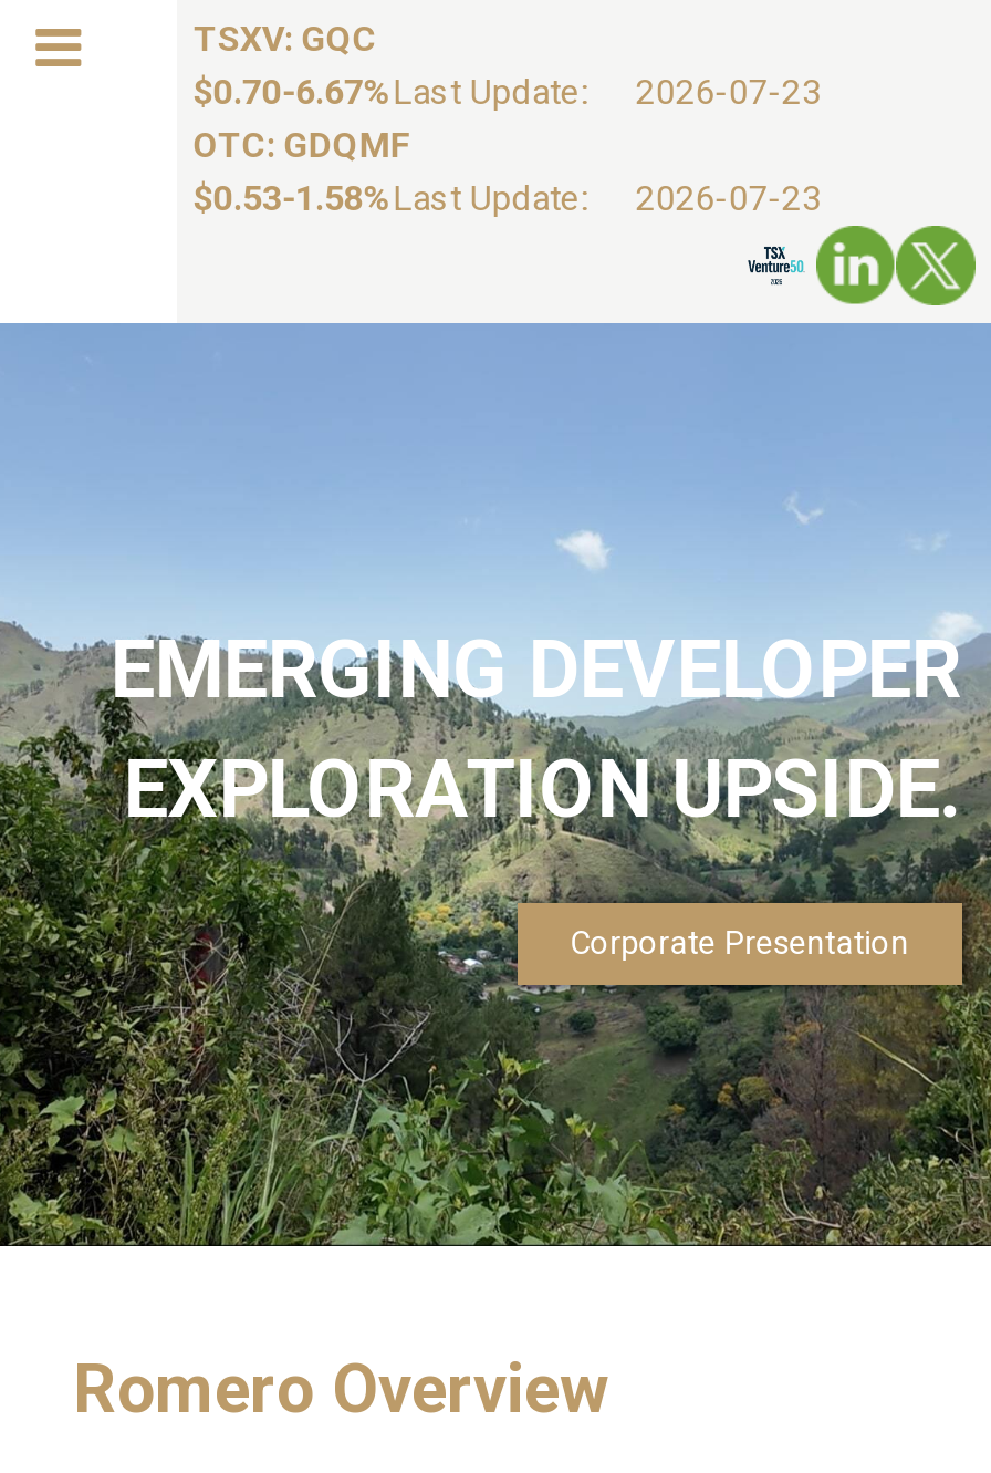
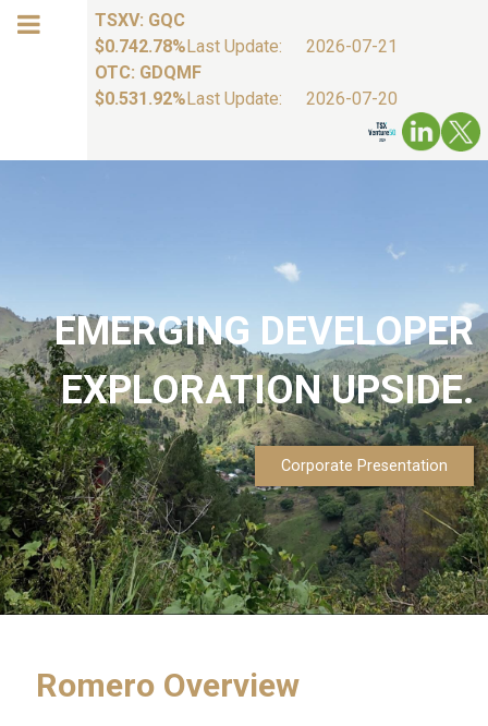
- $0.70-6.67% Last Update:
+ $0.742.78% Last Update:

- 2026-07-23
+ 2026-07-21

- $0.53-1.58% Last Update:
+ $0.531.92% Last Update:

- 2026-07-23
+ 2026-07-20
